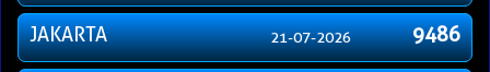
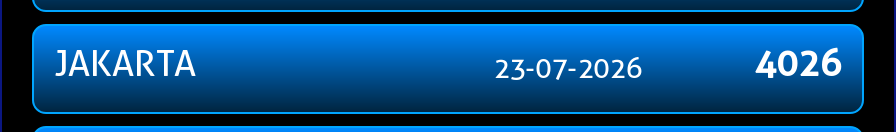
- 21-07-2026
+ 23-07-2026

- 9486
+ 4026
